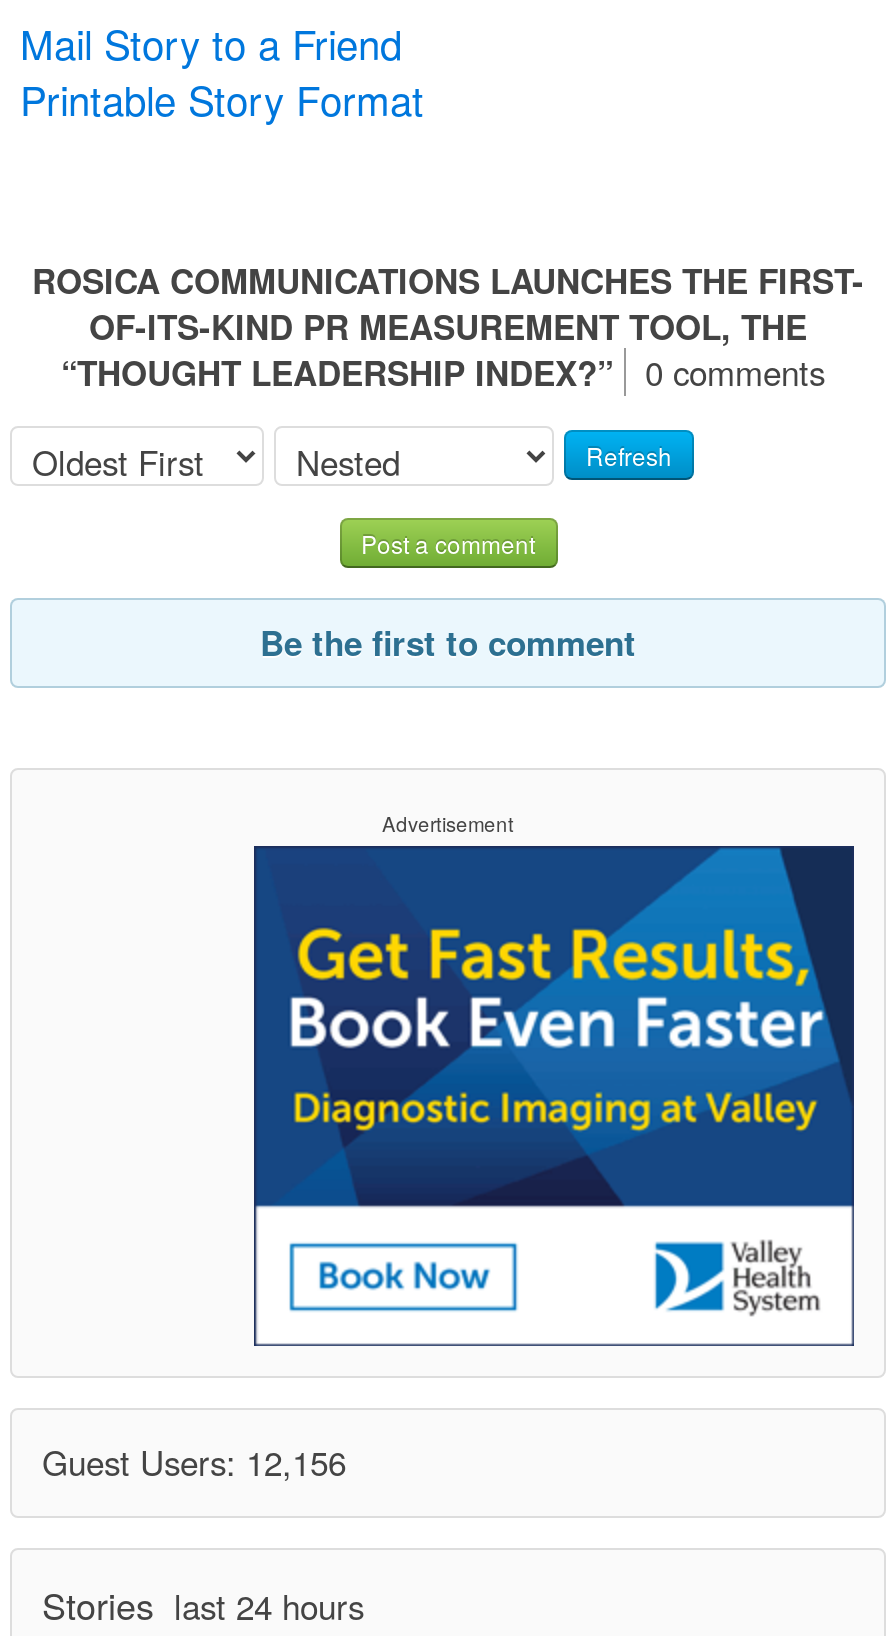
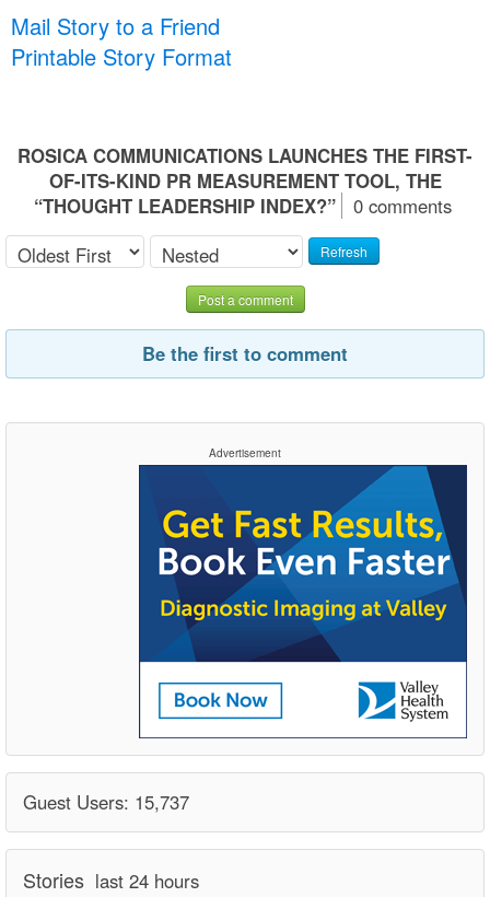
- Guest Users: 12,156
+ Guest Users: 15,737
